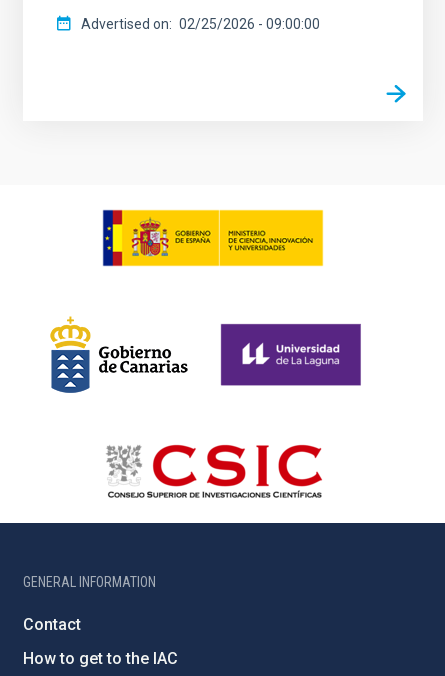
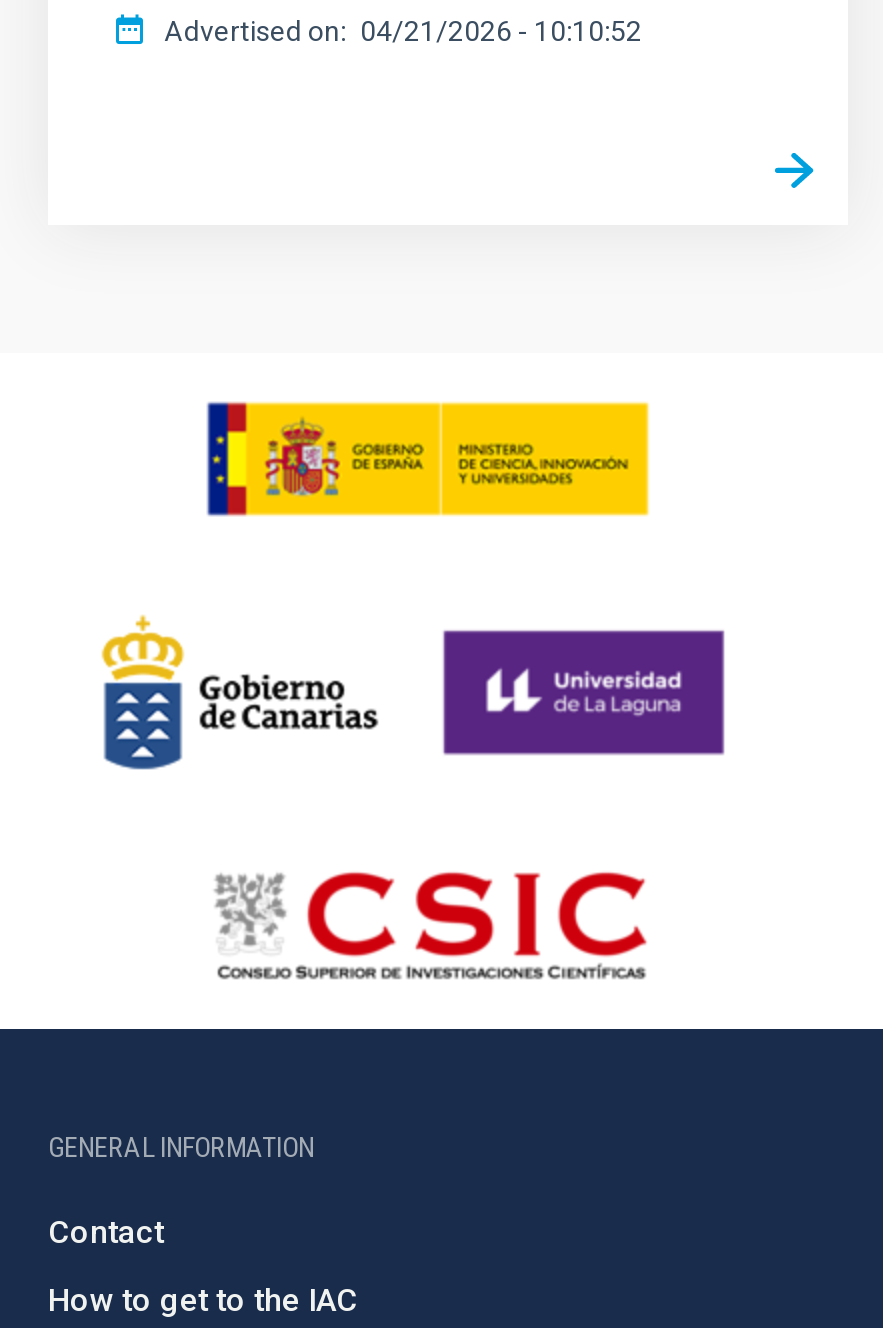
- Advertised on 02/25/2026 - 09:00:00
+ Advertised on 04/21/2026 - 10:10:52
